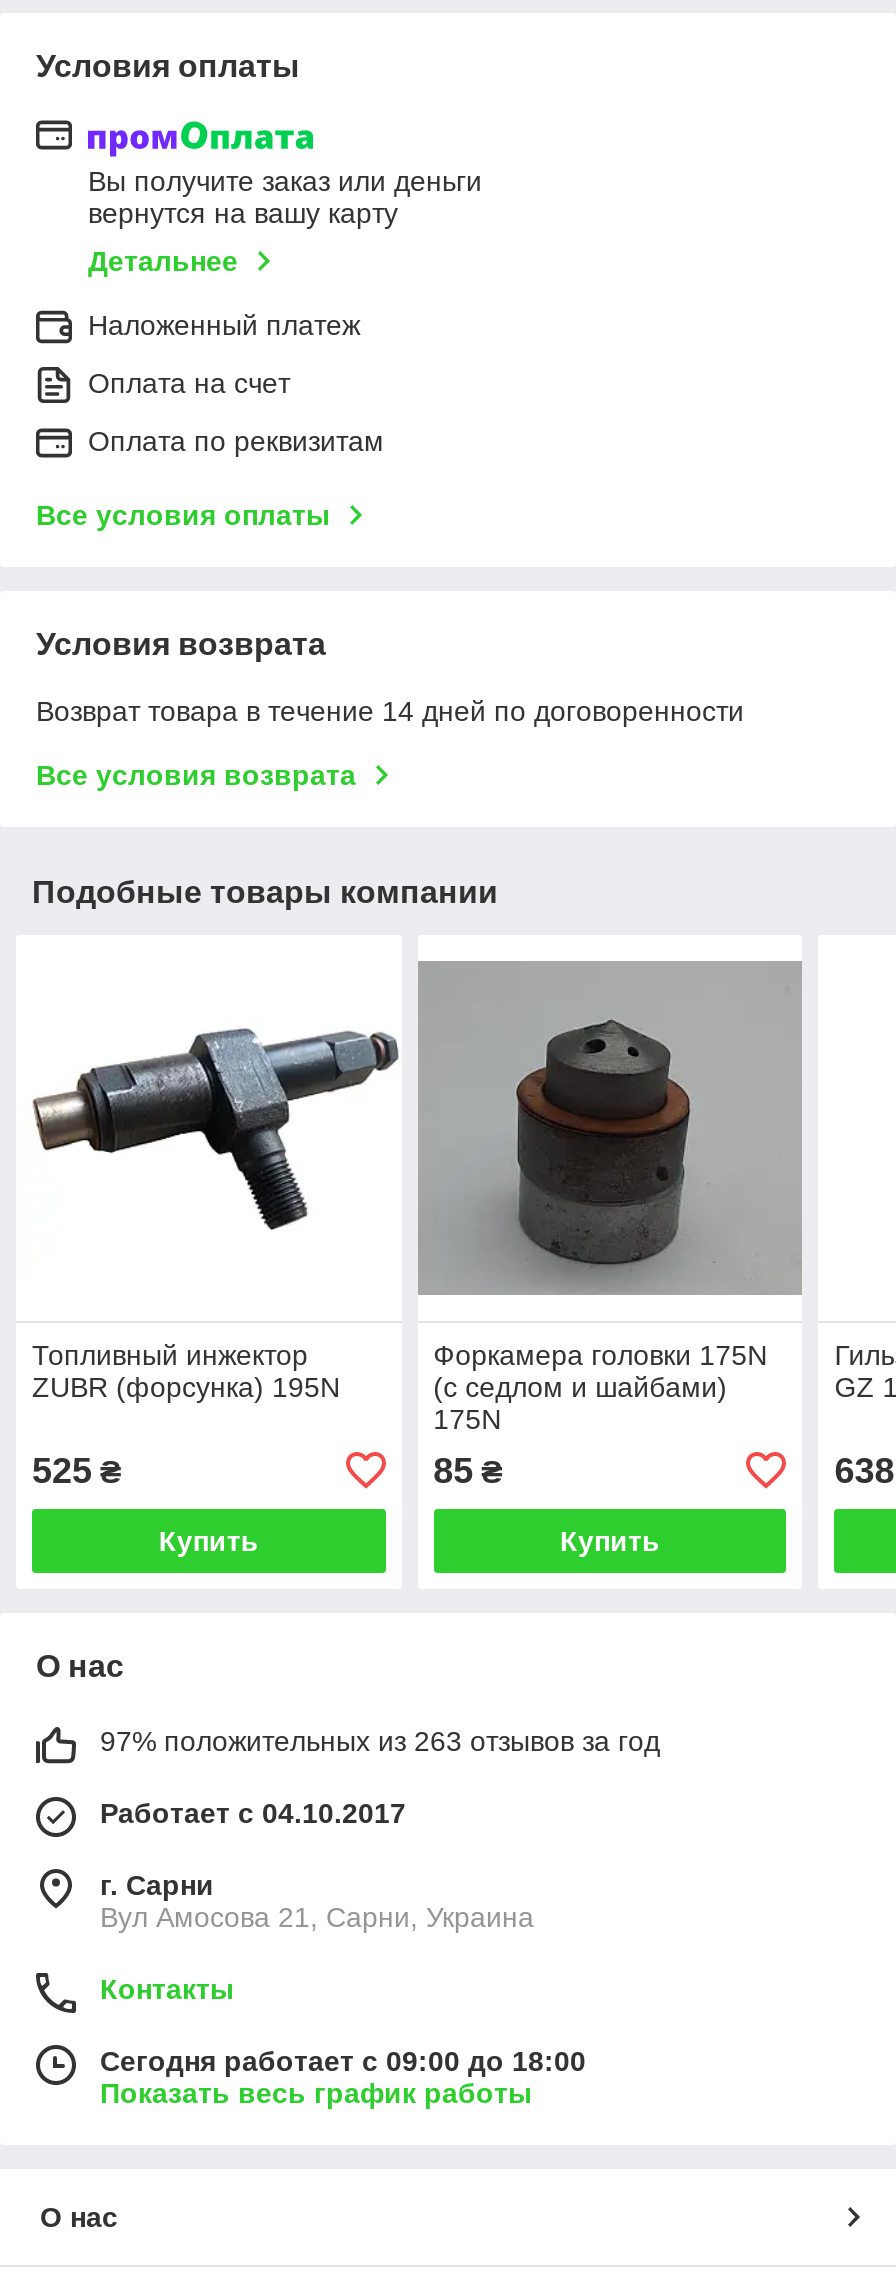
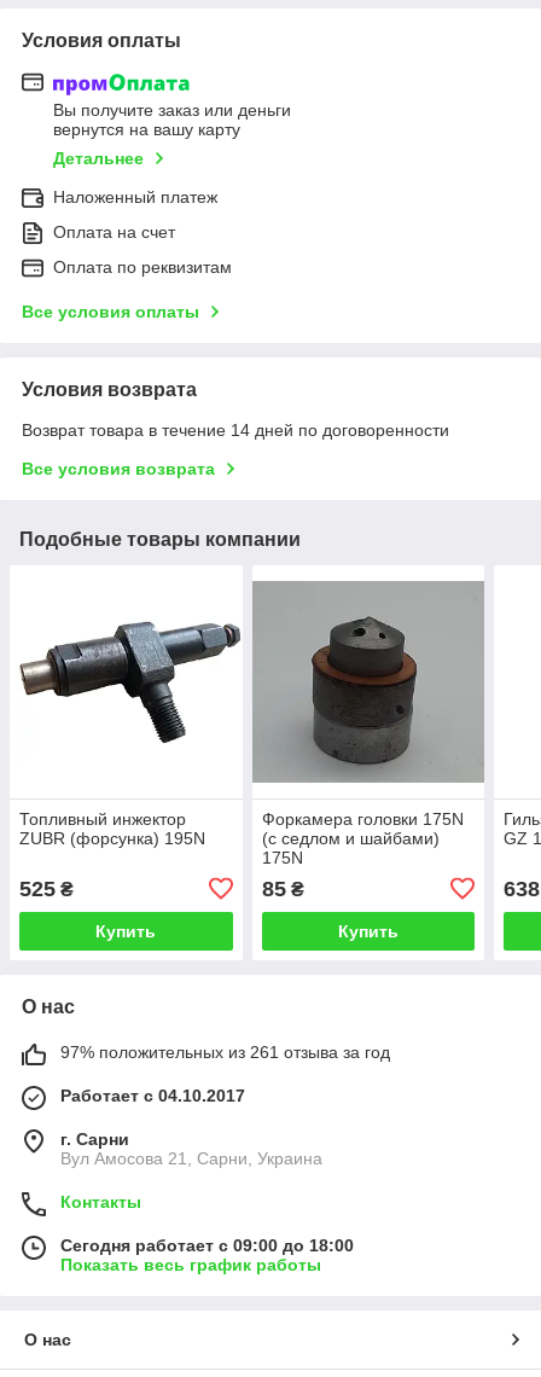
- 97% положительных из 263 отзывов за год
+ 97% положительных из 261 отзыва за год
